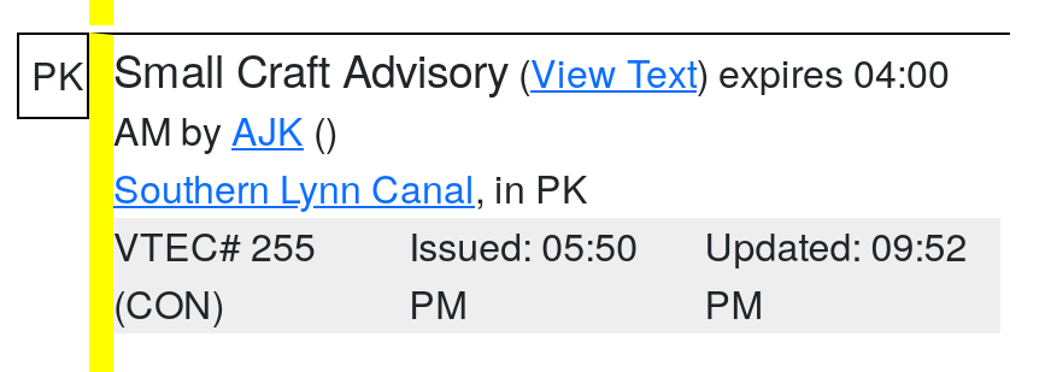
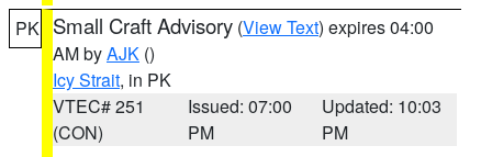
- Southern Lynn Canal, in PK
- VTEC# 255
+ Icy Strait, in PK
+ VTEC# 251

- Issued: 05:50
+ Issued: 07:00

- Updated: 09:52
+ Updated: 10:03
